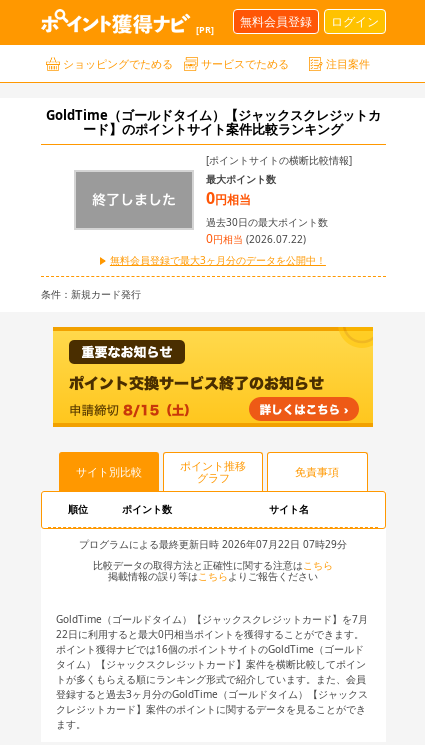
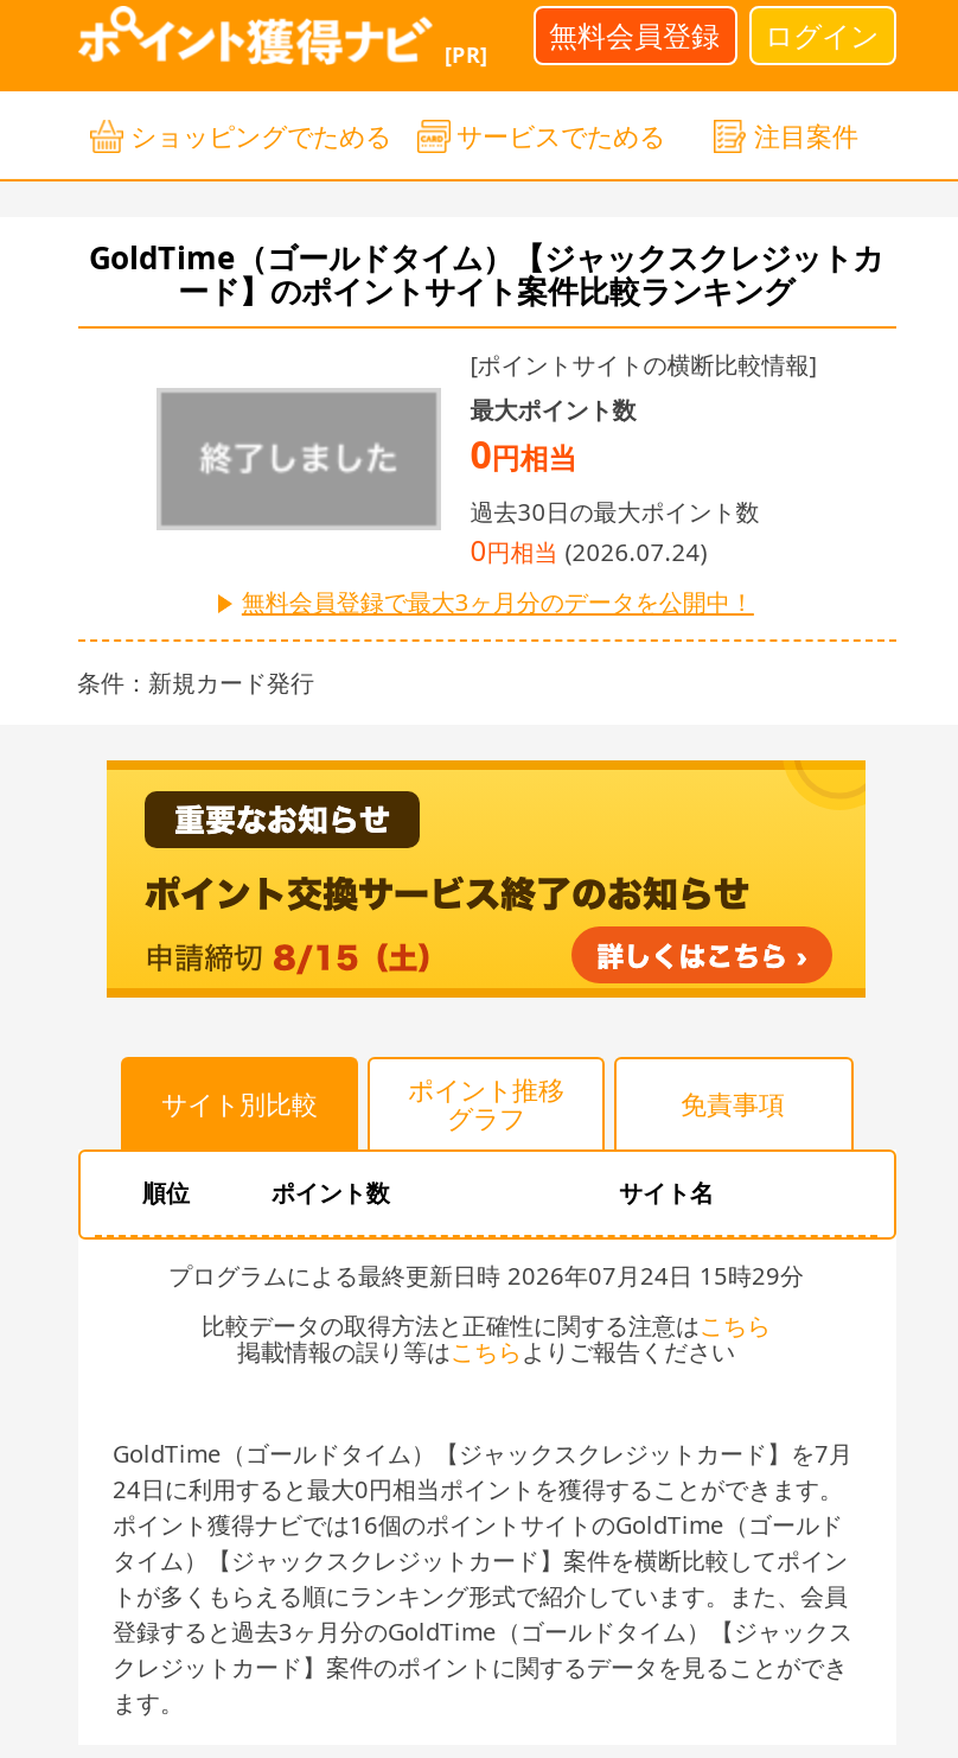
- 0円相当 (2026.07.22)
+ 0円相当 (2026.07.24)

- プログラムによる最終更新日時 2026年07月22日 07時29分
+ プログラムによる最終更新日時 2026年07月24日 15時29分

- 22日に利用すると最大0円相当ポイントを獲得することができます。
+ 24日に利用すると最大0円相当ポイントを獲得することができます。
